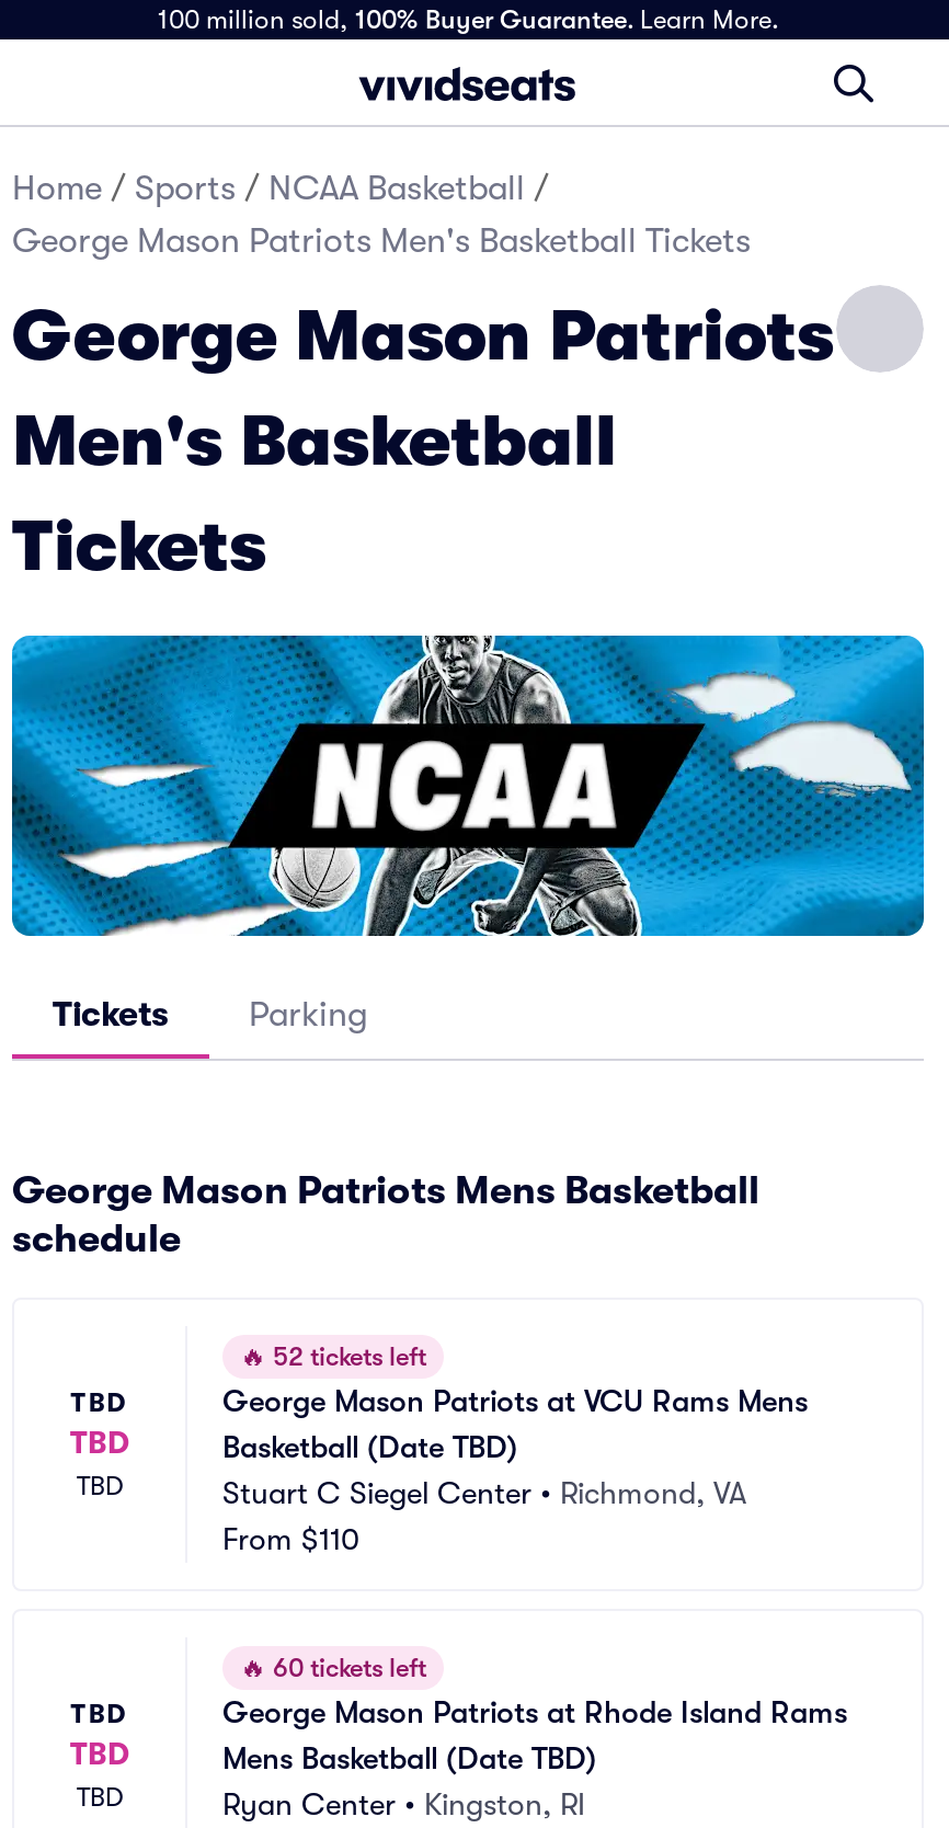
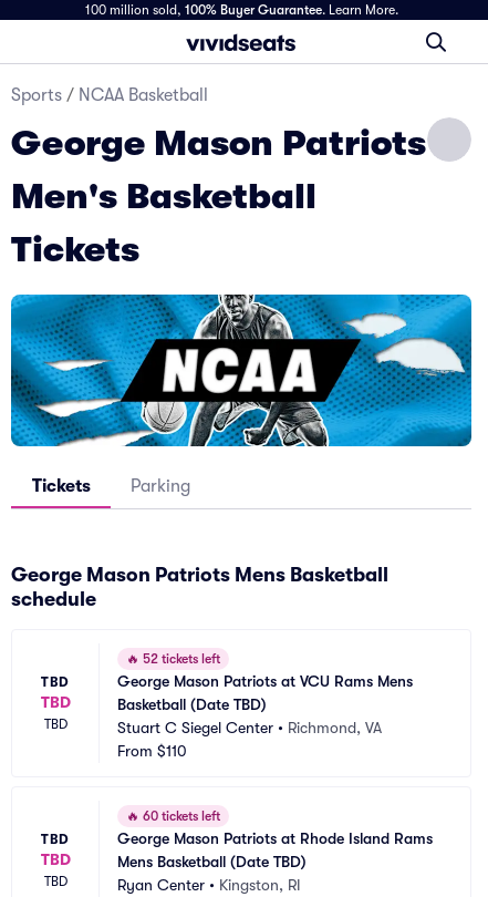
- Home / Sports / NCAA Basketball /
- George Mason Patriots Men's Basketball Tickets
+ Sports / NCAA Basketball
